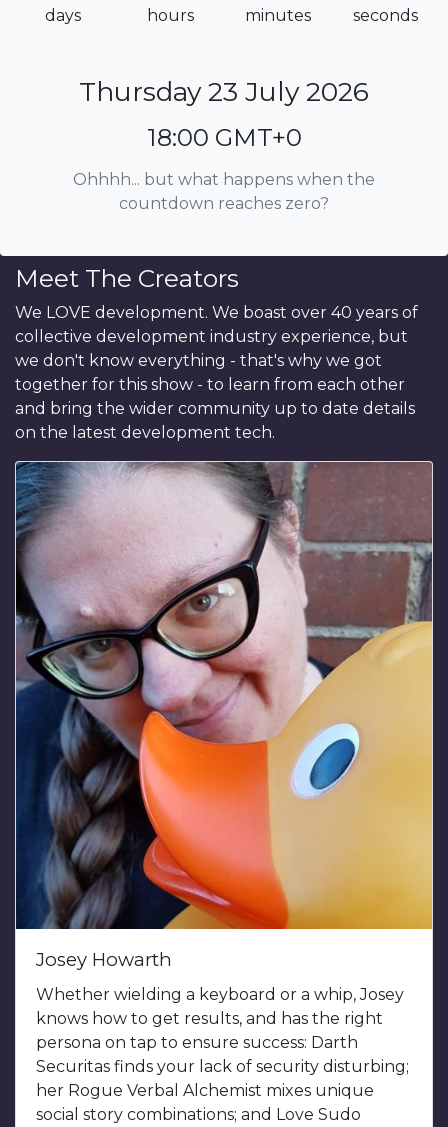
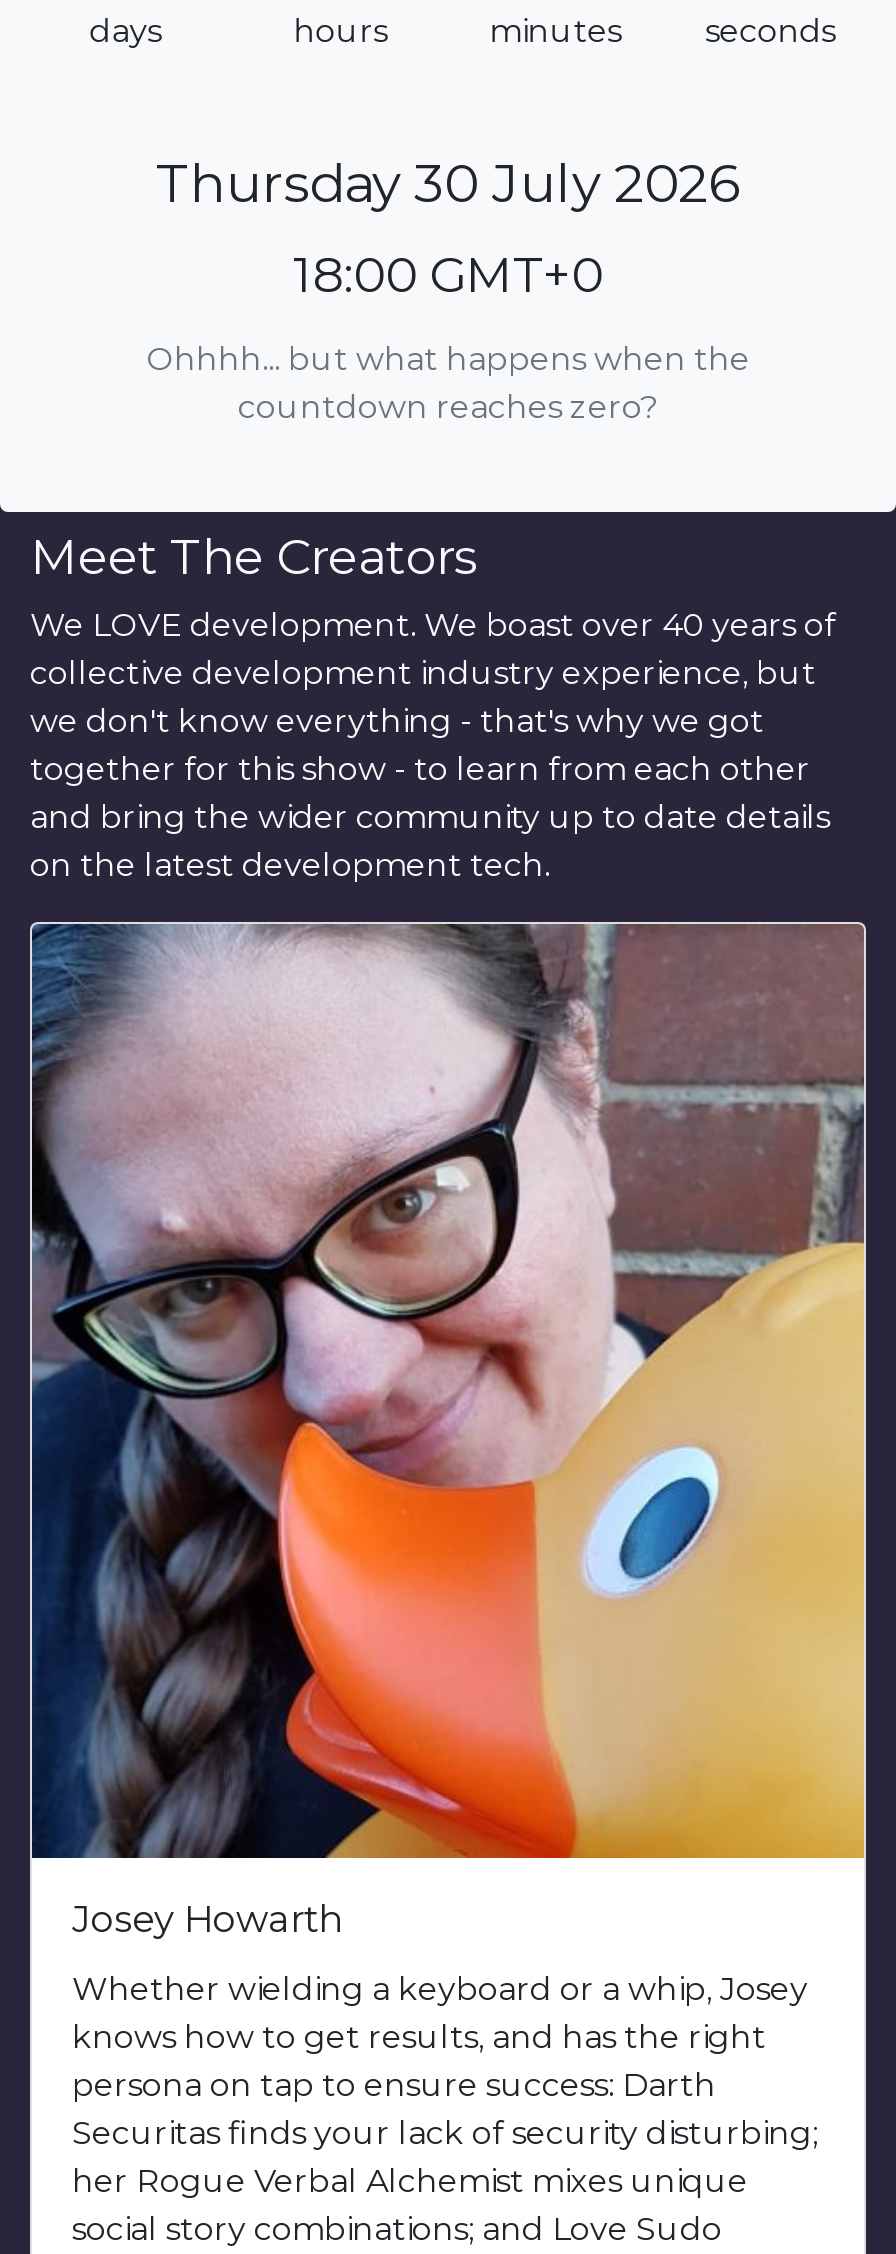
- Thursday 23 July 2026
+ Thursday 30 July 2026
